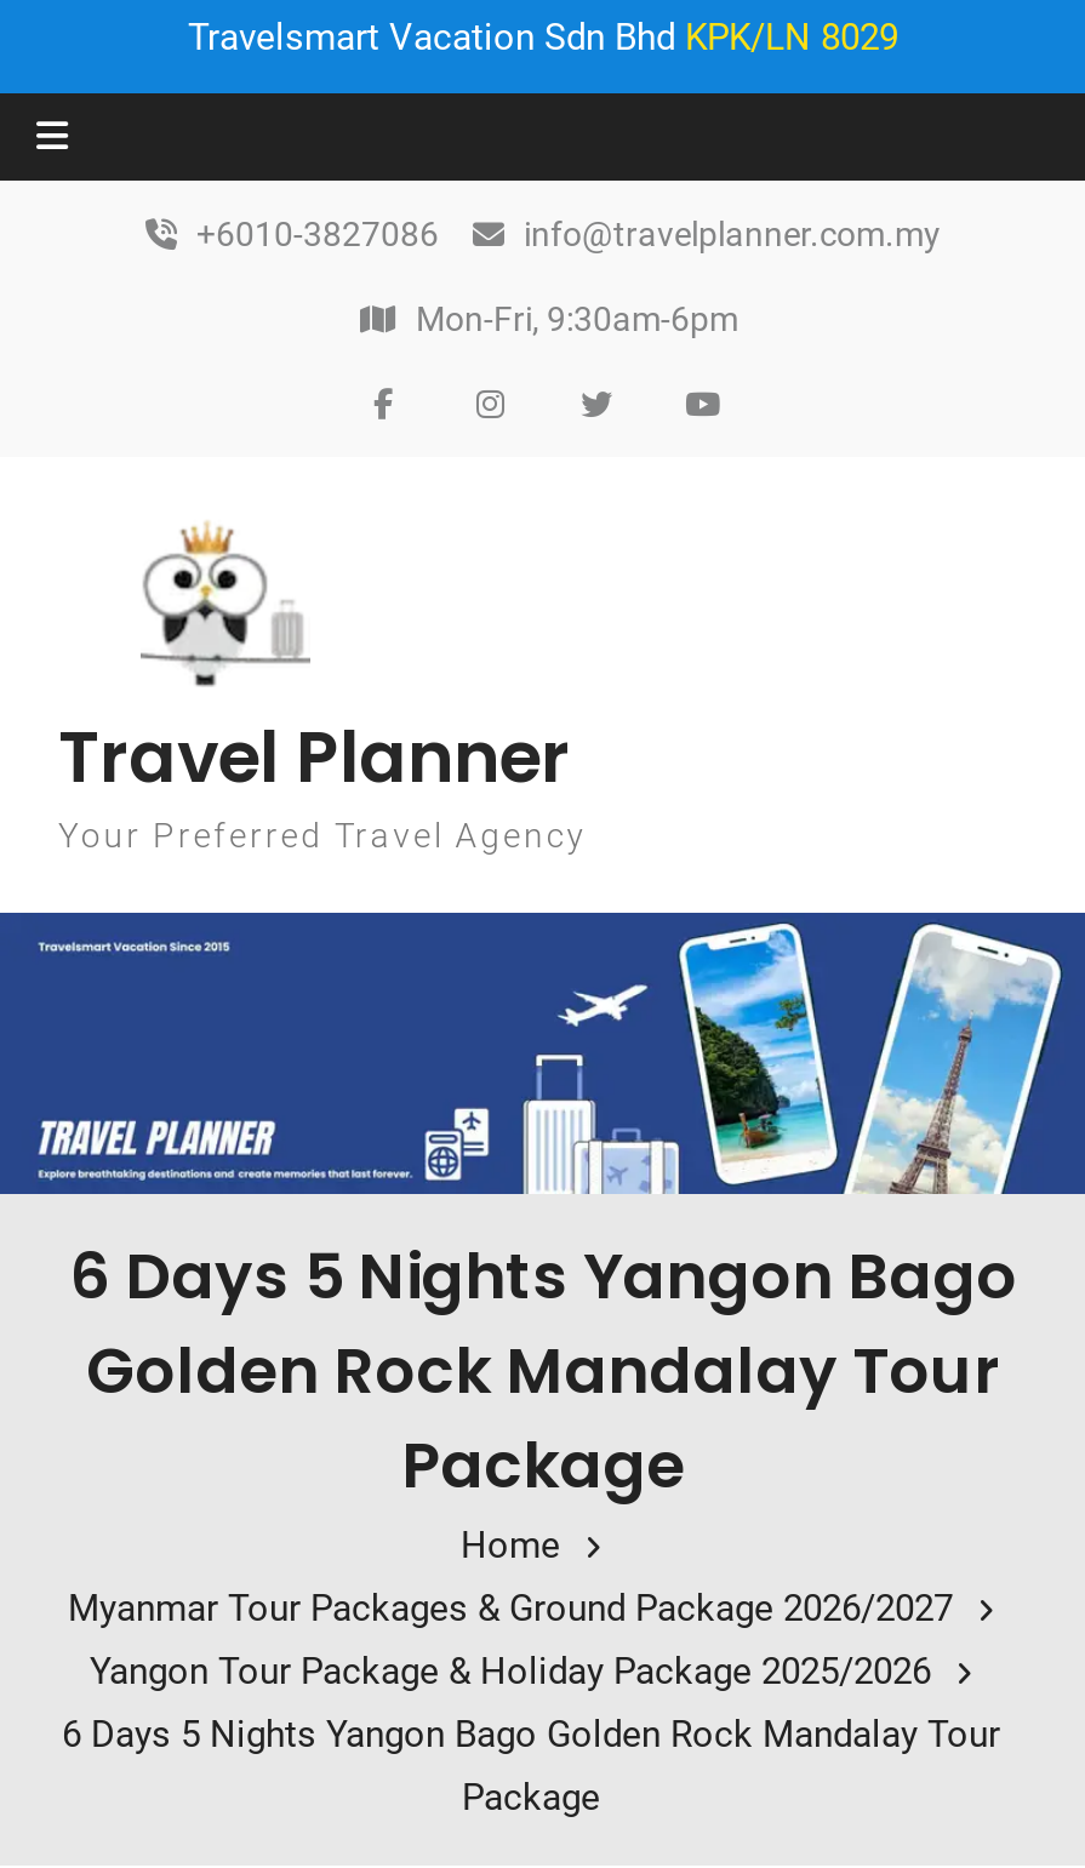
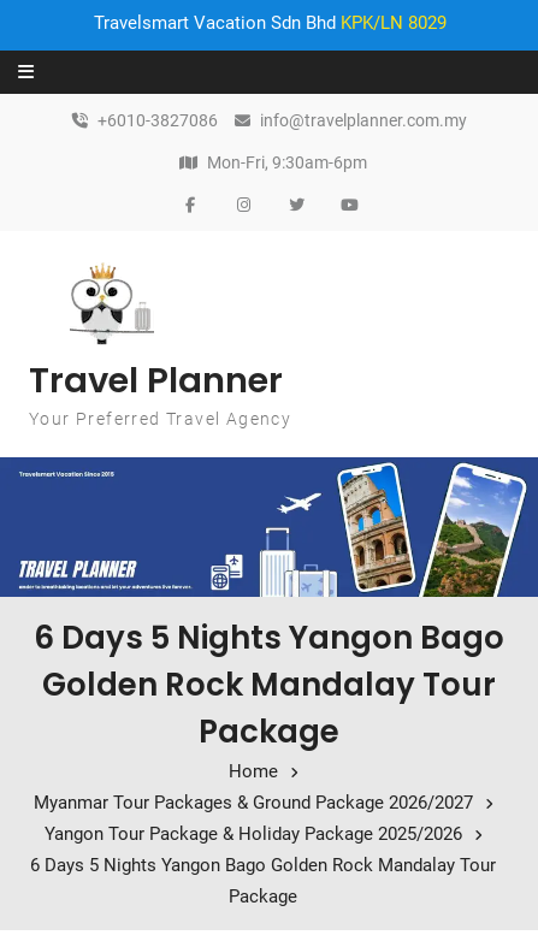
- [image]
+ [image]

- [image]
+ [image]
